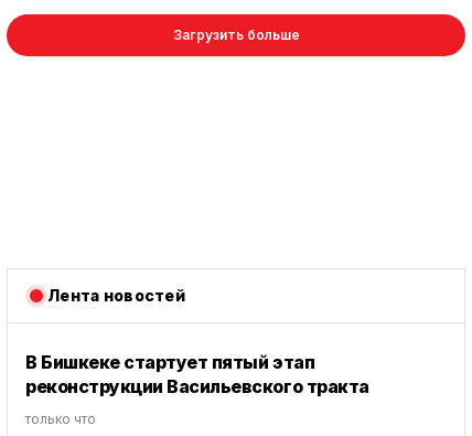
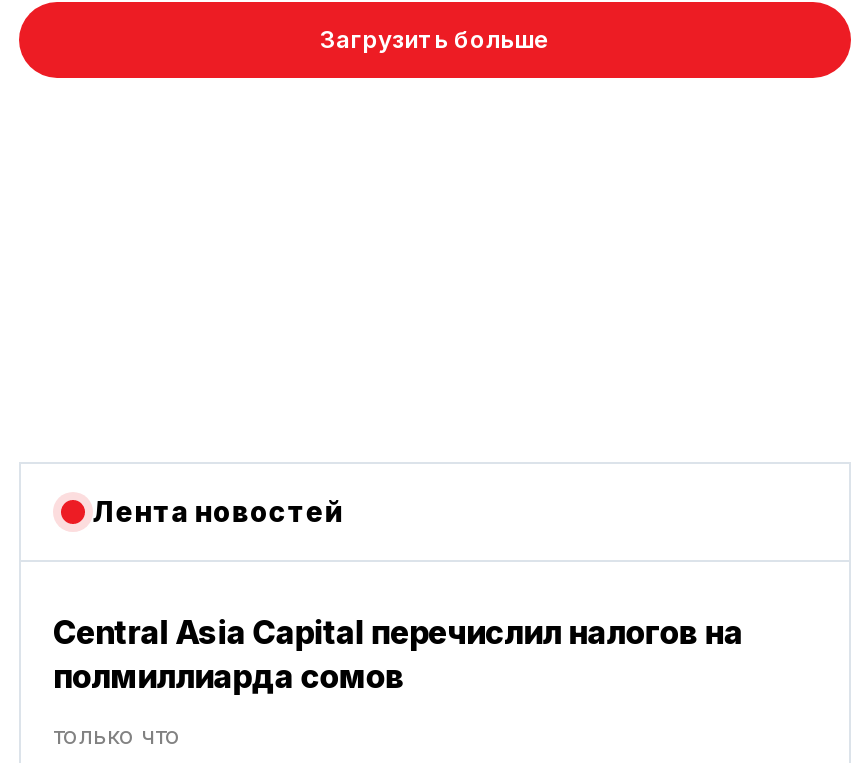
- В Бишкеке стартует пятый этап
- реконструкции Васильевского тракта
+ Central Asia Capital перечислил налогов на
+ полмиллиарда сомов
